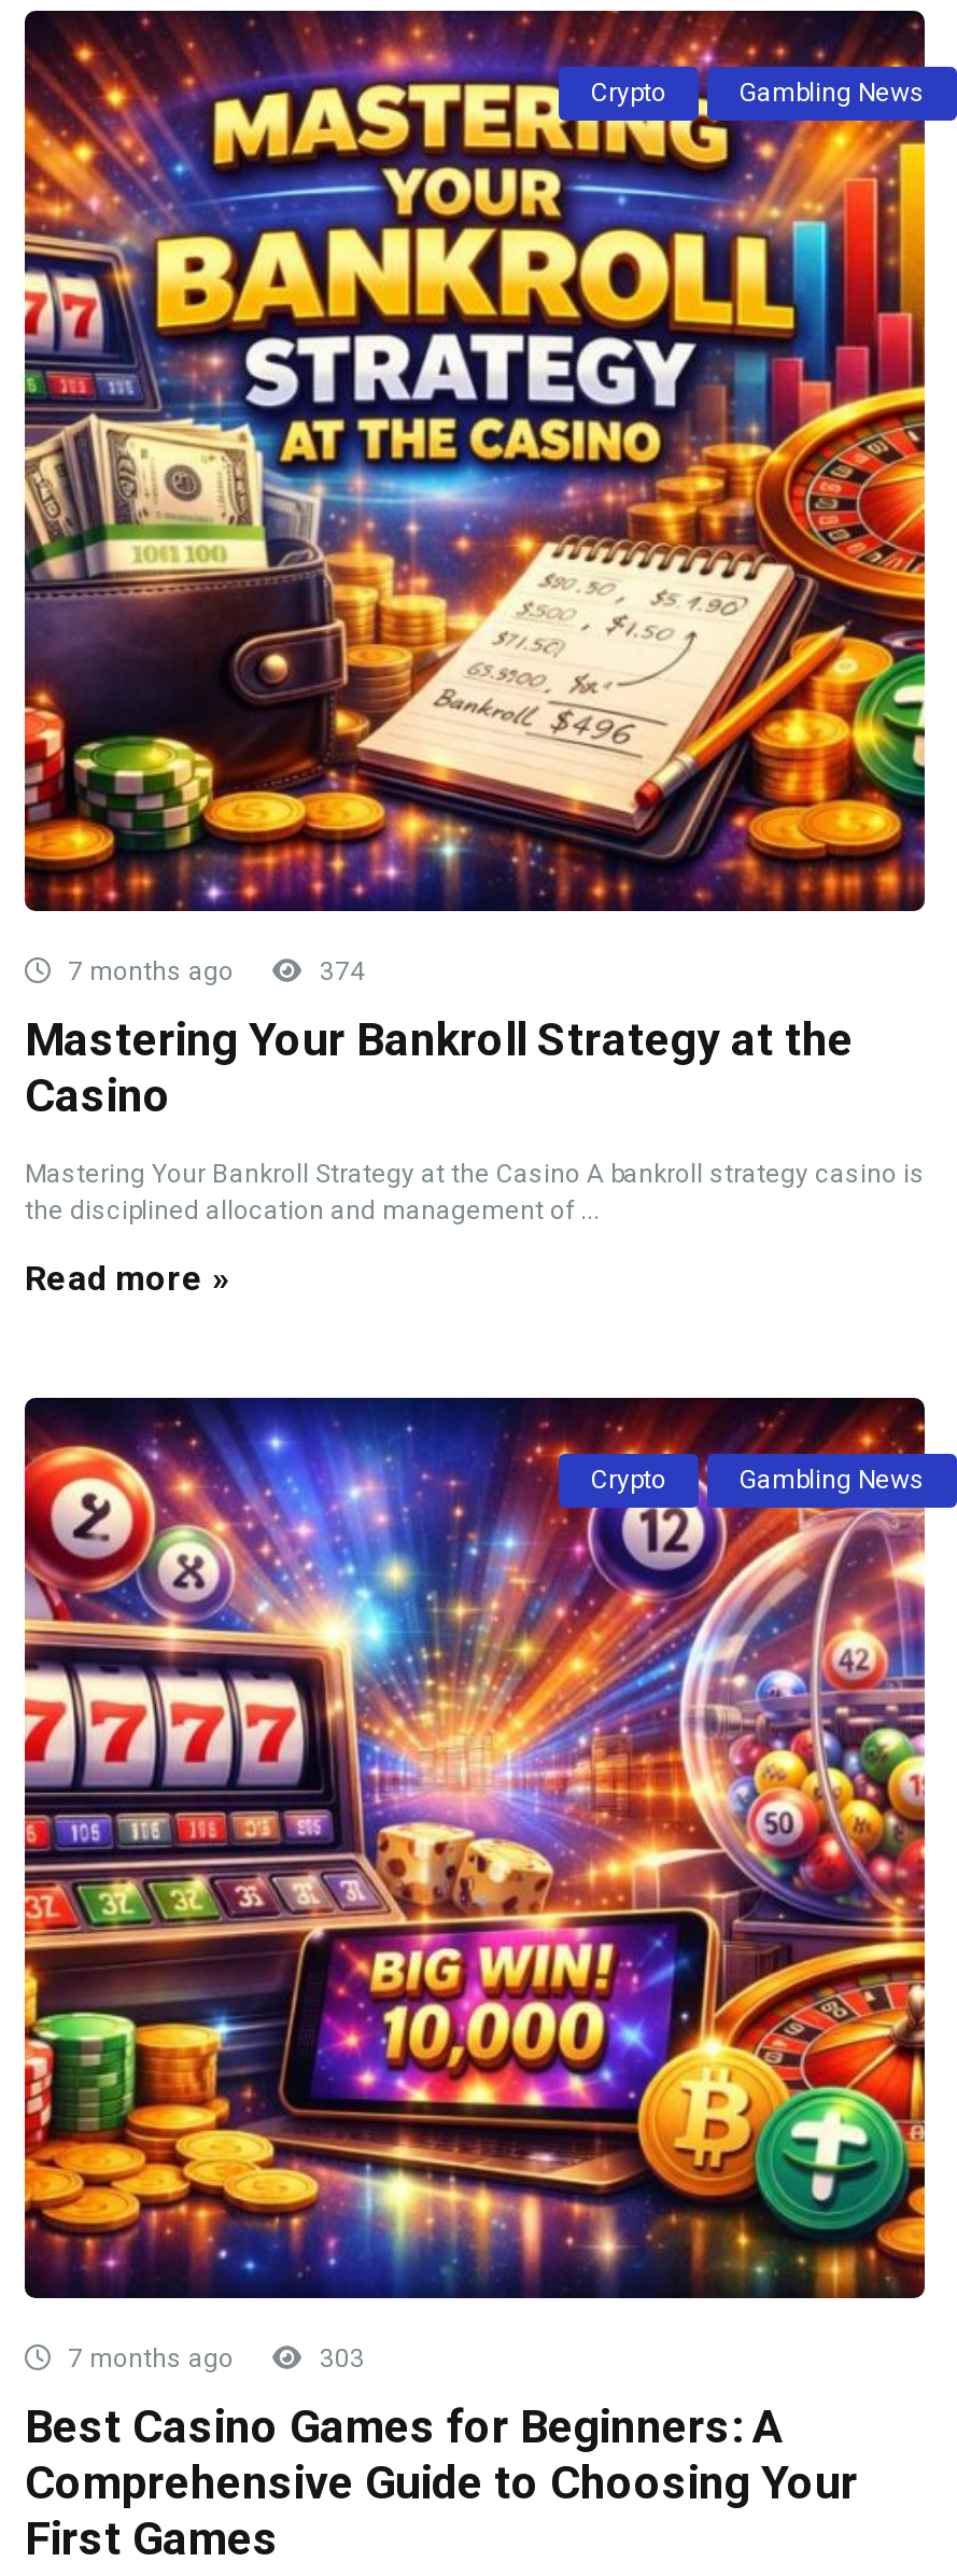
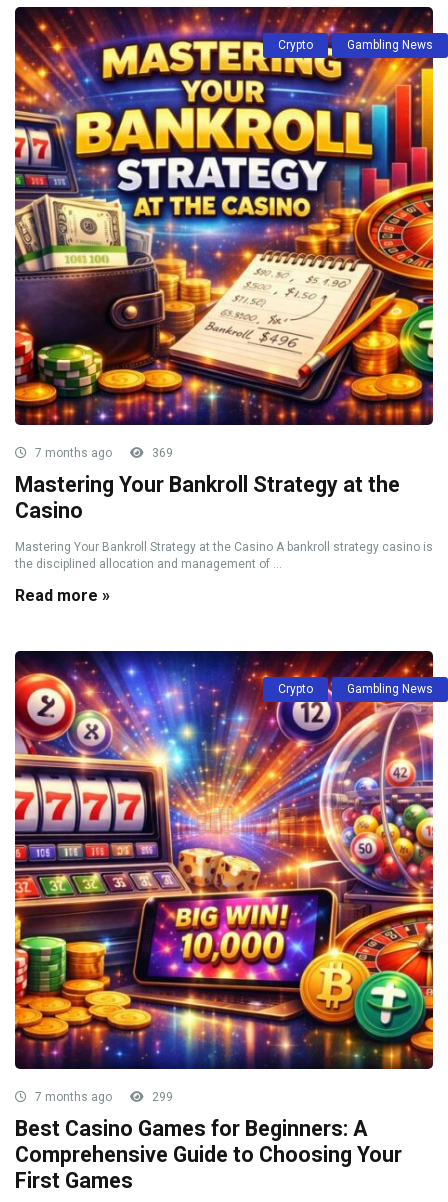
- 374
+ 369

- 303
+ 299
